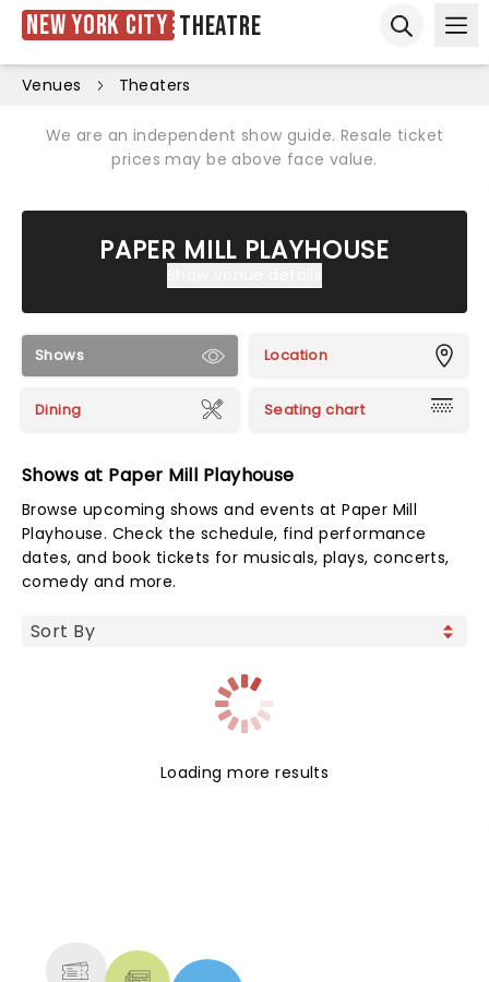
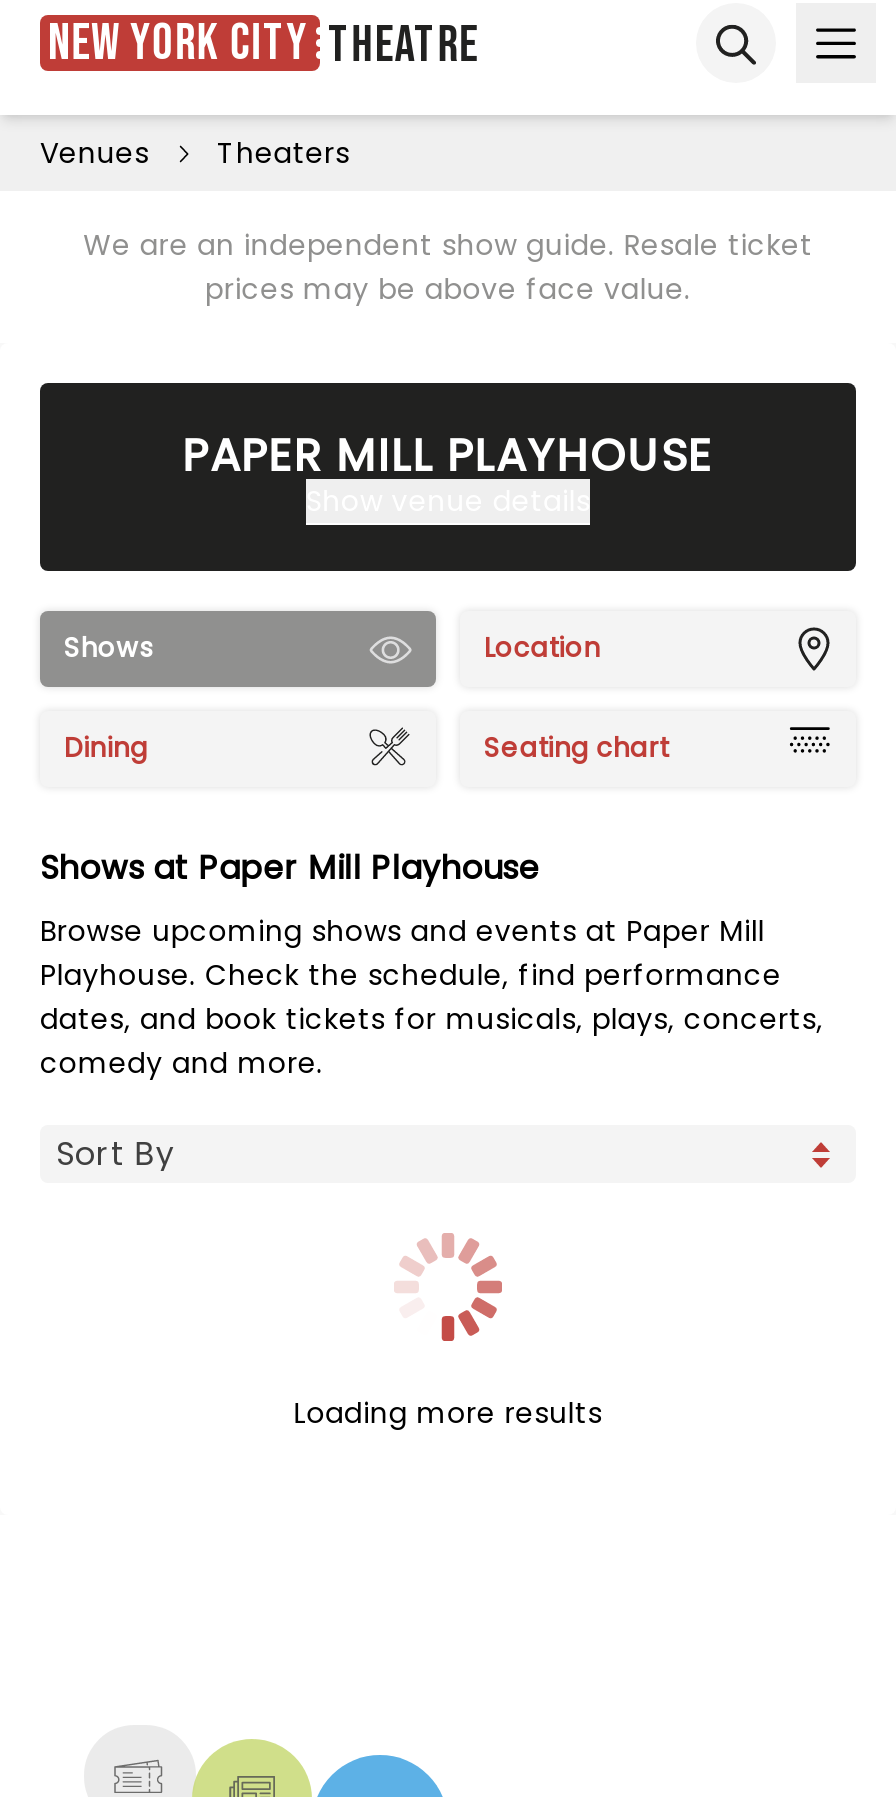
- [image]
+ [image]
